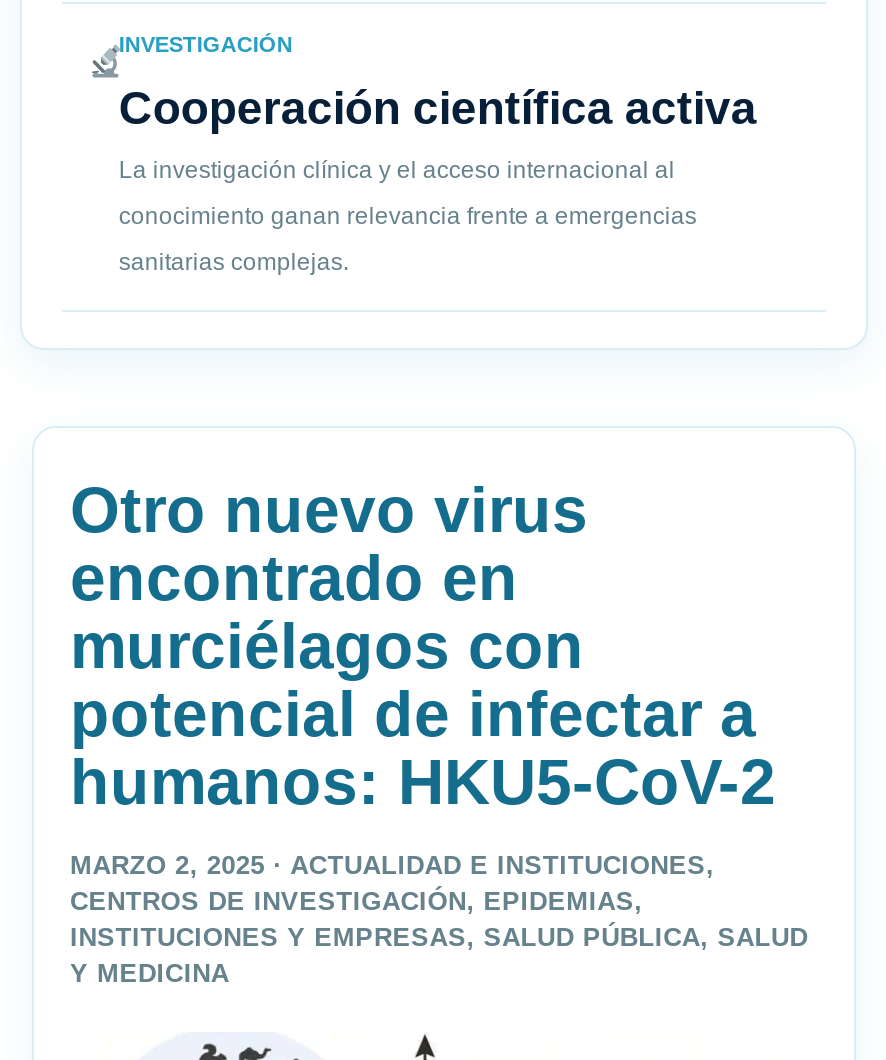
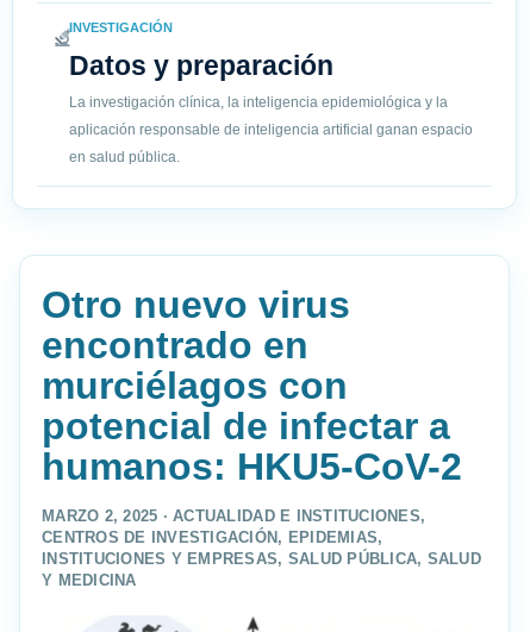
- Cooperación científica activa
- La investigación clínica y el acceso internacional al
+ Datos y preparación
+ La investigación clínica, la inteligencia epidemiológica y la

- conocimiento ganan relevancia frente a emergencias
+ aplicación responsable de inteligencia artificial ganan espacio

- sanitarias complejas.
+ en salud pública.
